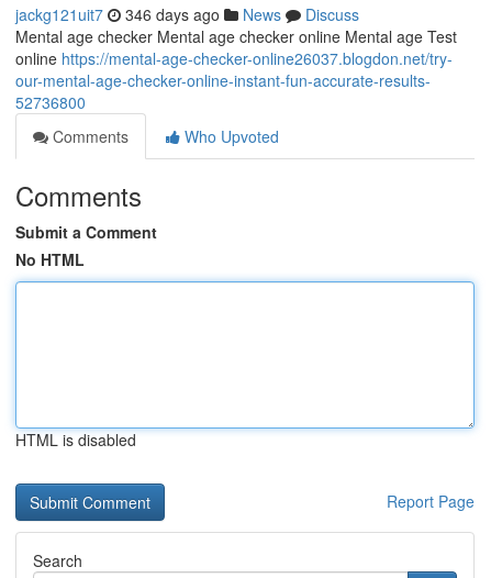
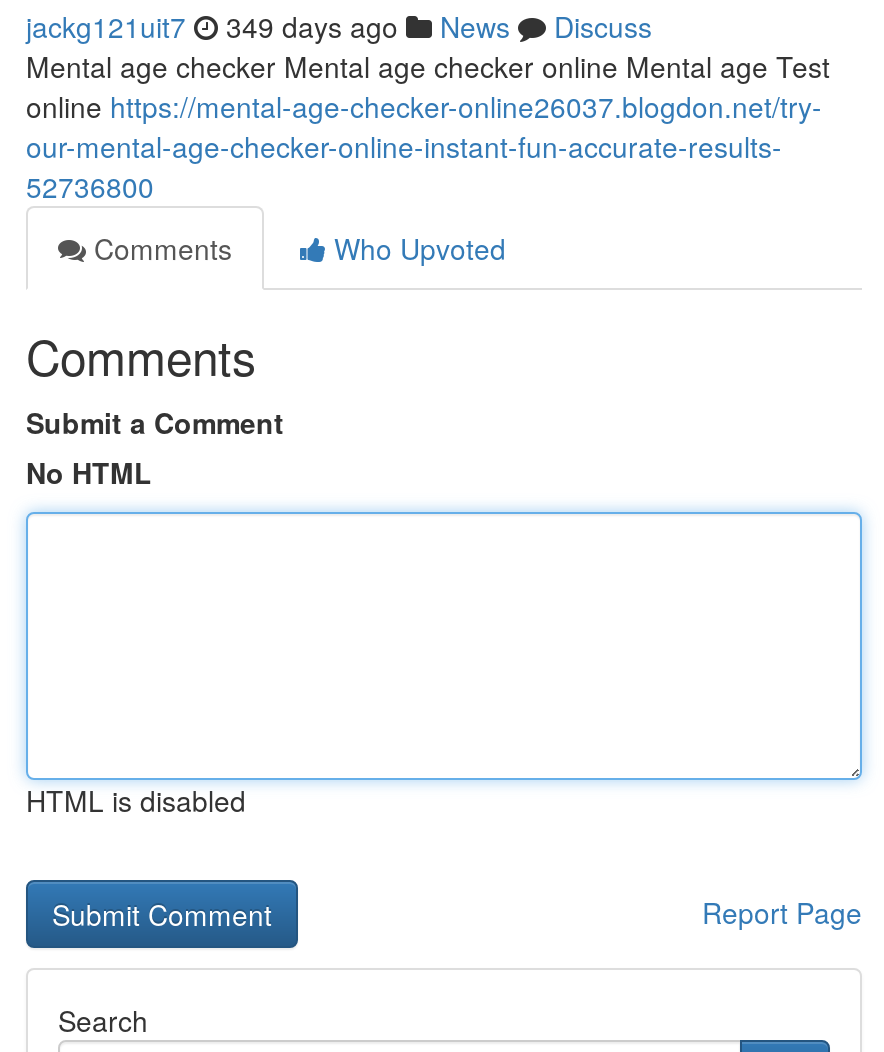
- jackg121uit7 346 days ago News Discuss
+ jackg121uit7 349 days ago News Discuss
